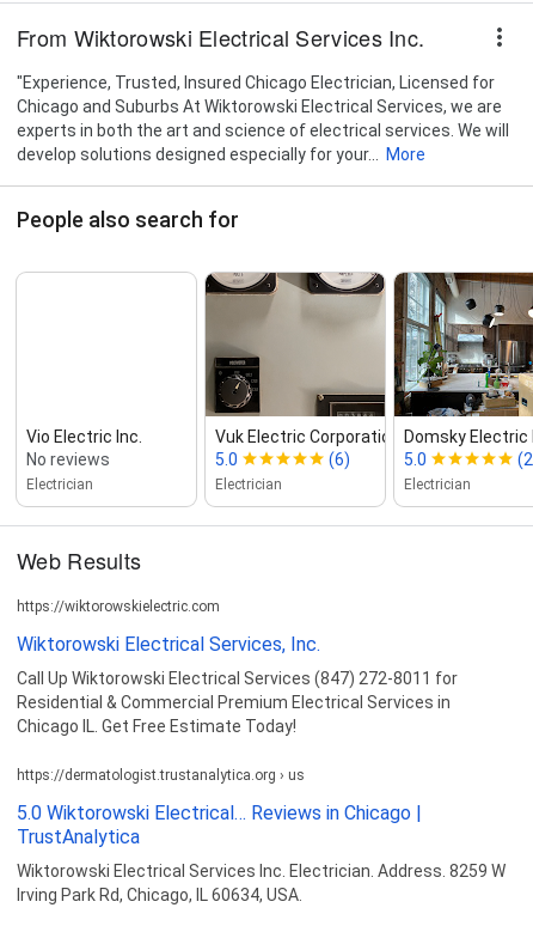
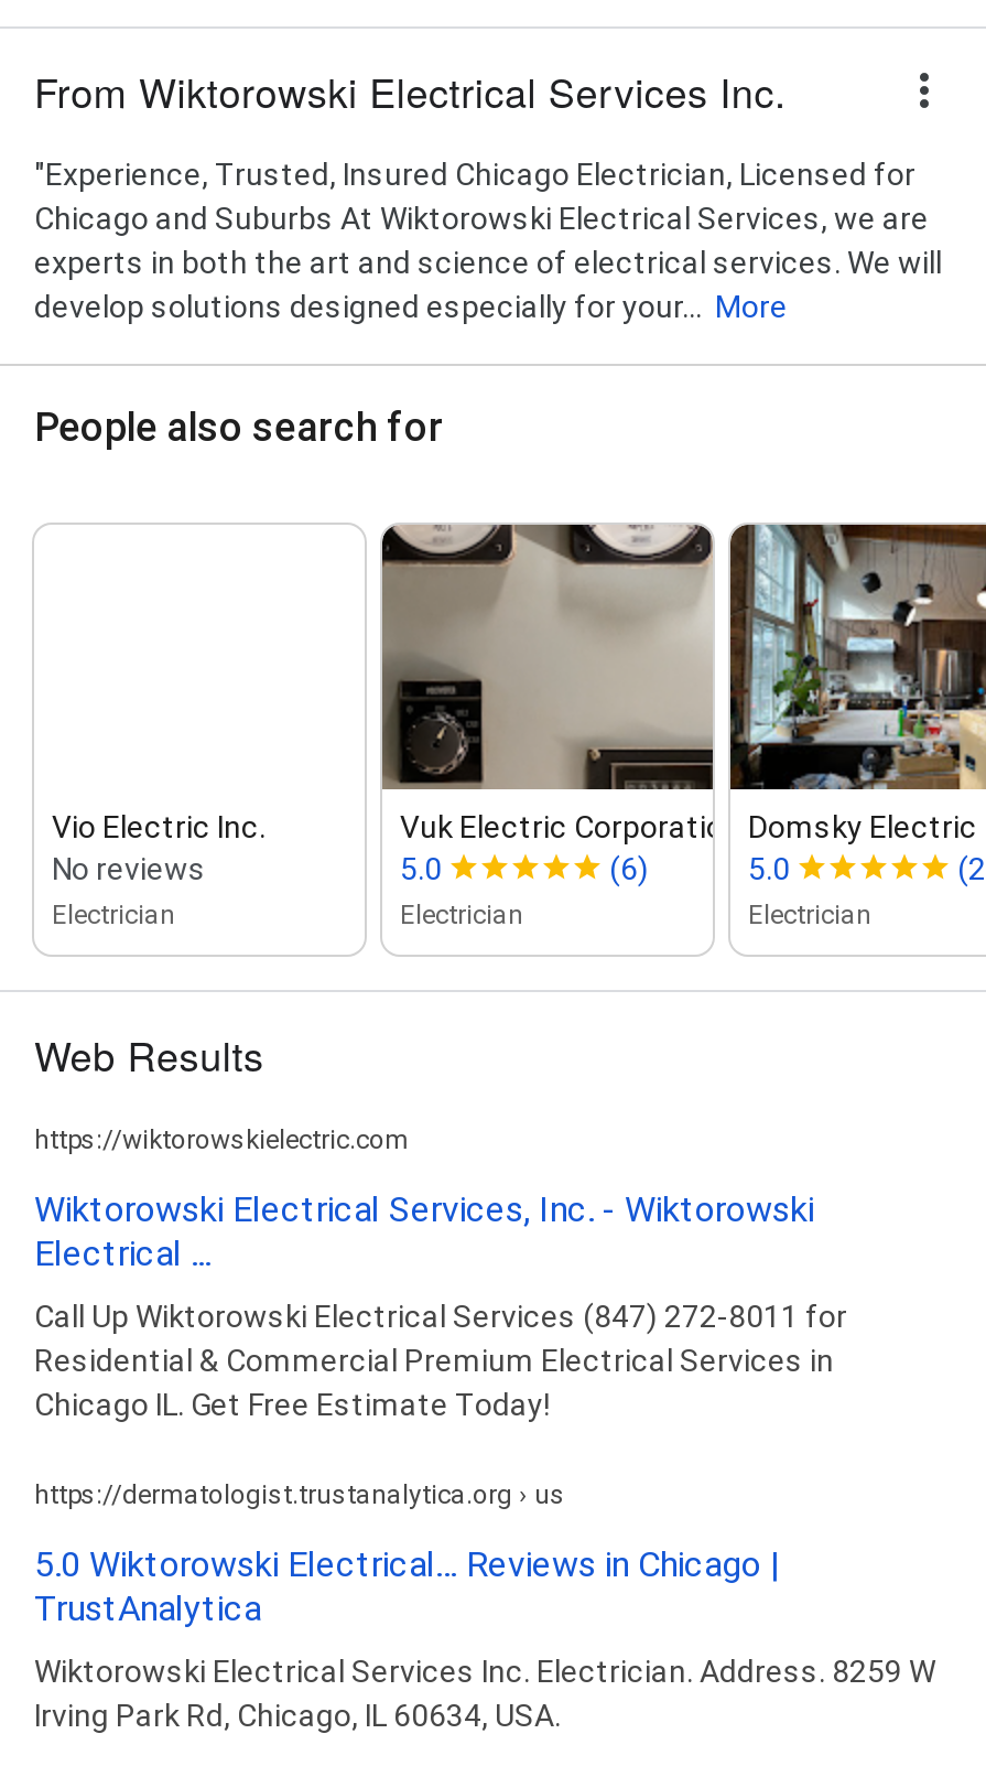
- Wiktorowski Electrical Services, Inc.
+ Wiktorowski Electrical Services, Inc. - Wiktorowski
+ Electrical ...
